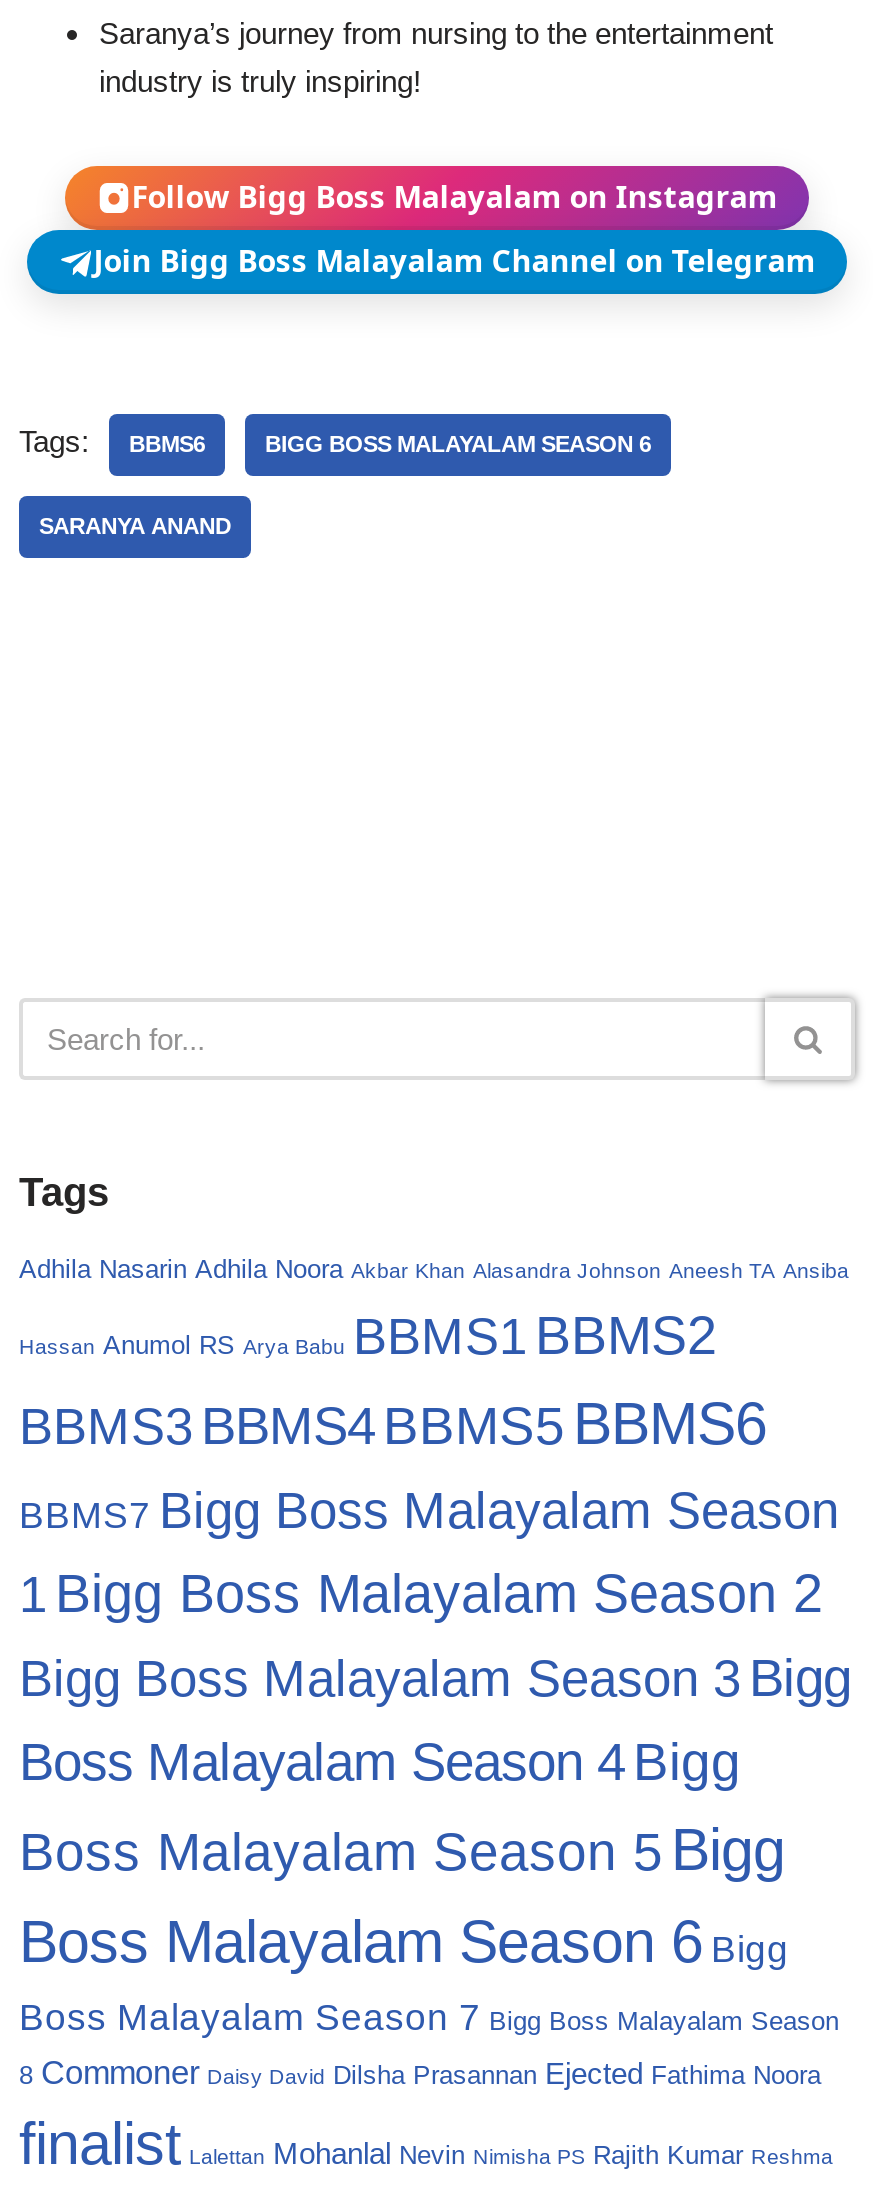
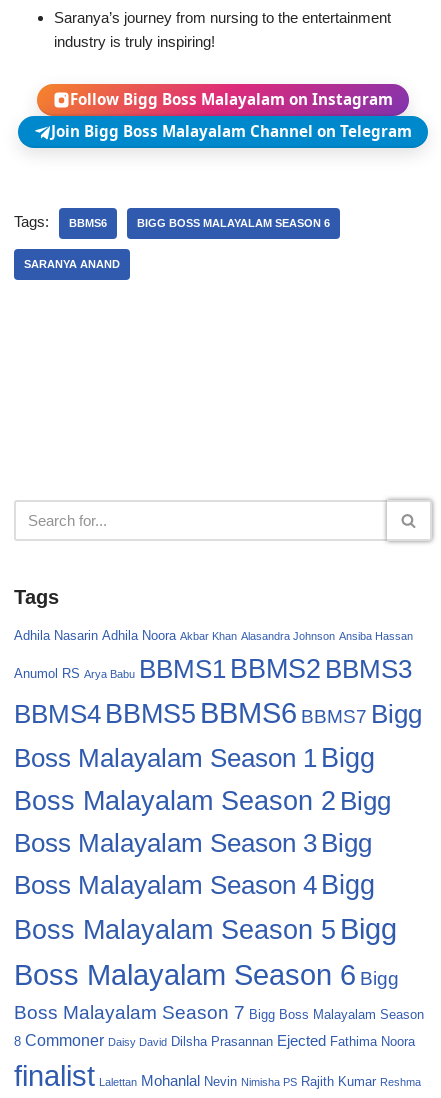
- Adhila Nasarin Adhila Noora Akbar Khan Alasandra Johnson Aneesh TA Ansiba
- Hassan Anumol RS Arya Babu BBMS1 BBMS2
- BBMS3 BBMS4 BBMS5 BBMS6
- BBMS7 Bigg Boss Malayalam Season
- 1 Bigg Boss Malayalam Season 2
- Bigg Boss Malayalam Season 3 Bigg
+ Adhila Nasarin Adhila Noora Akbar Khan Alasandra Johnson Ansiba Hassan
+ Anumol RS Arya Babu BBMS1 BBMS2 BBMS3
+ BBMS4 BBMS5 BBMS6 BBMS7 Bigg
+ Boss Malayalam Season 1 Bigg
+ Boss Malayalam Season 2 Bigg
+ Boss Malayalam Season 3 Bigg
